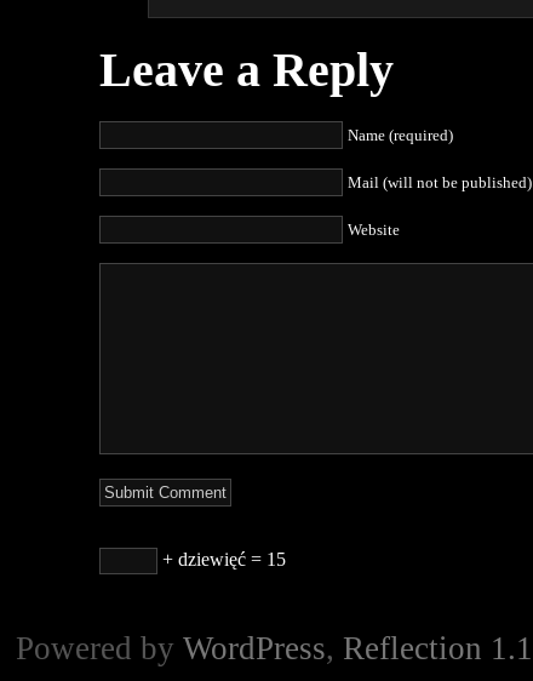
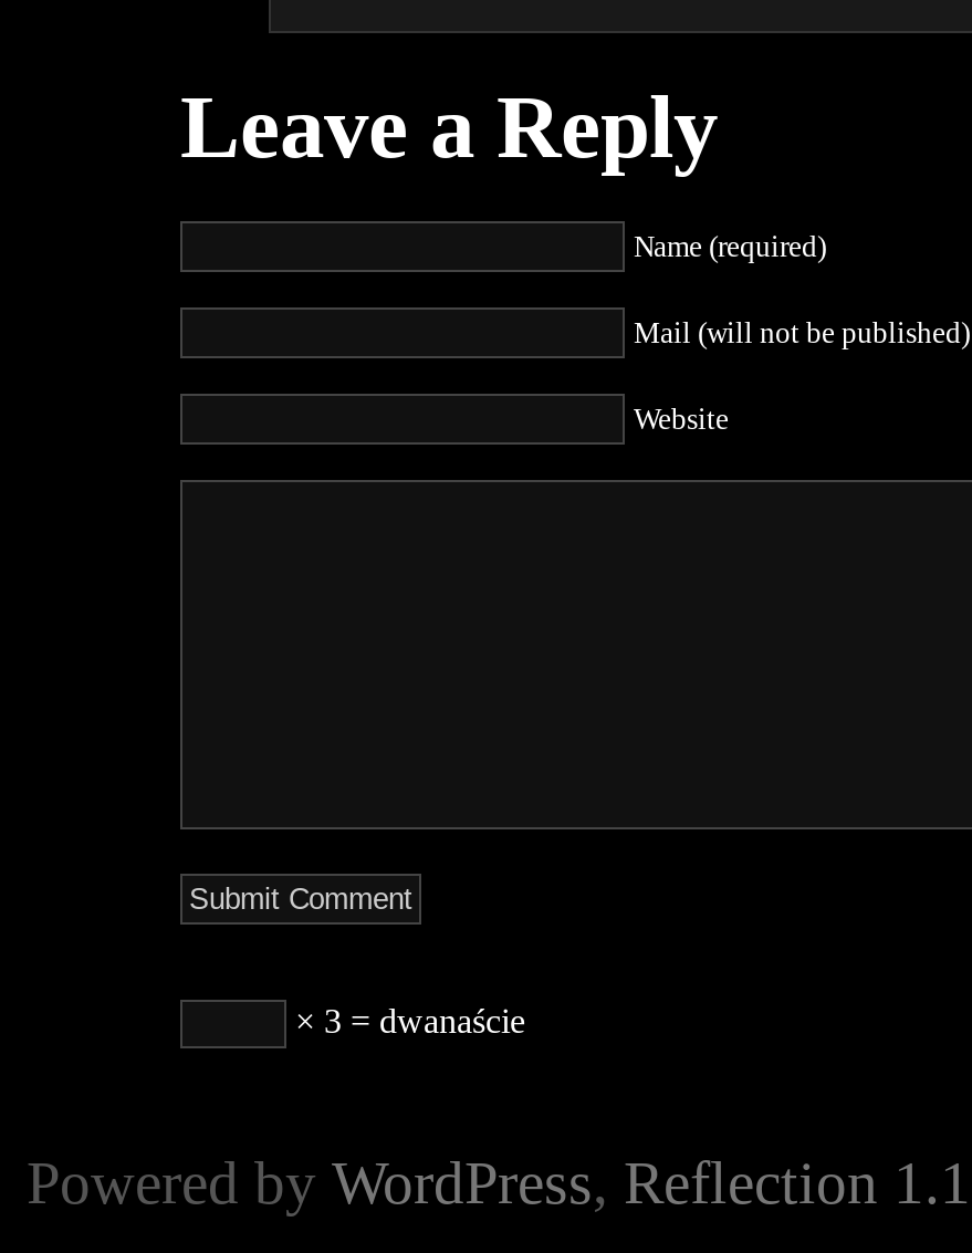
- + dziewięć = 15
+ × 3 = dwanaście
